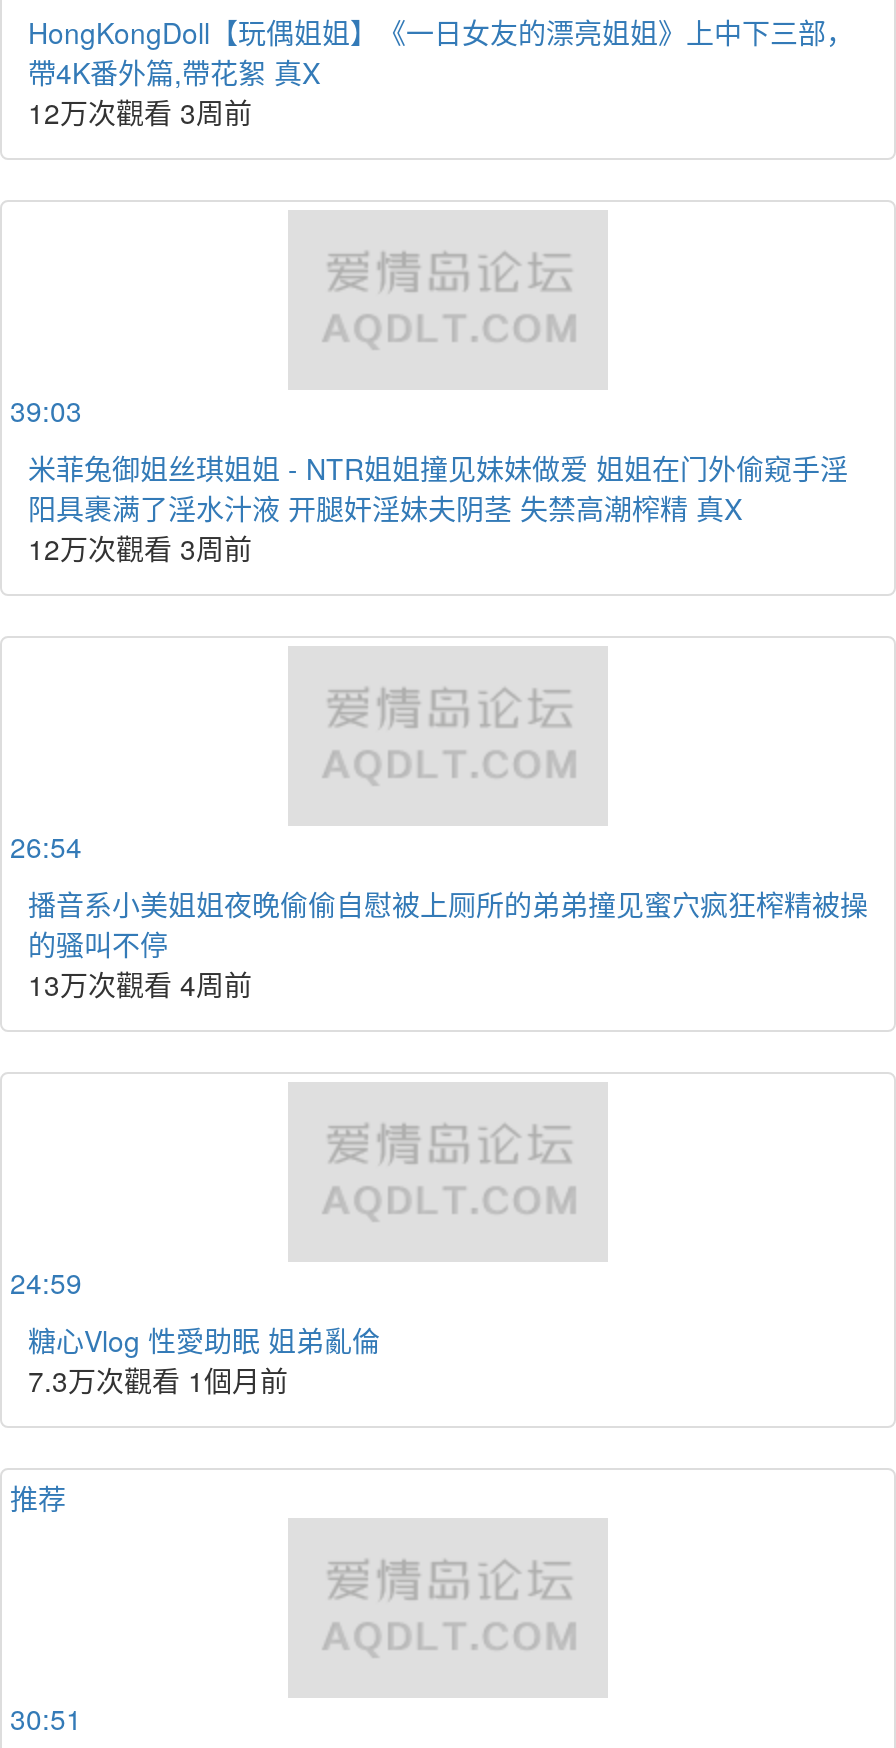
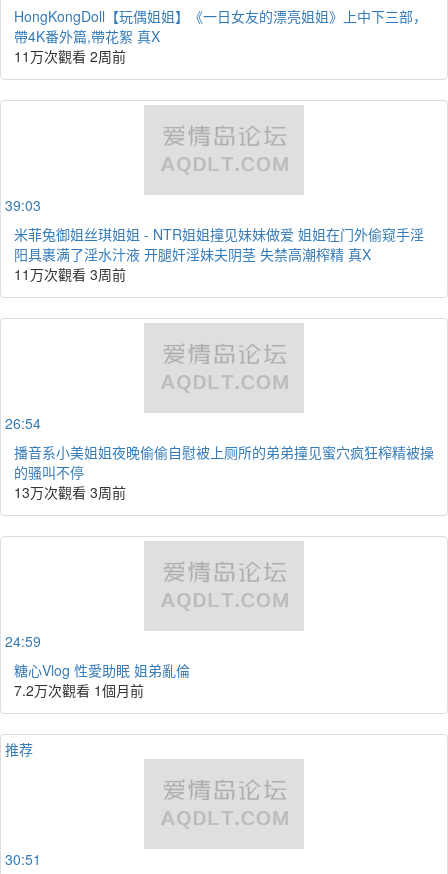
- 12万次觀看 3周前
+ 11万次觀看 2周前

- 12万次觀看 3周前
+ 11万次觀看 3周前

- 13万次觀看 4周前
+ 13万次觀看 3周前

- 7.3万次觀看 1個月前
+ 7.2万次觀看 1個月前
